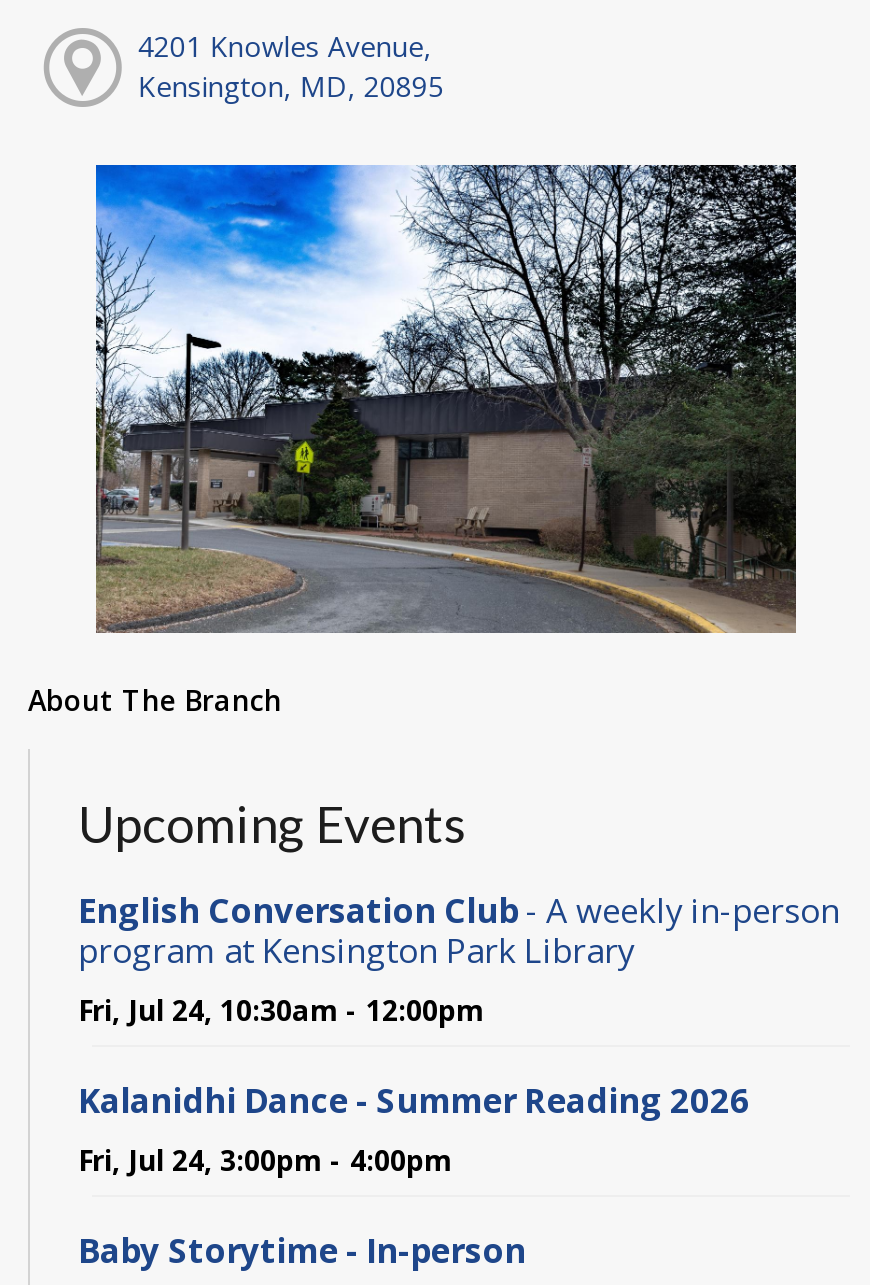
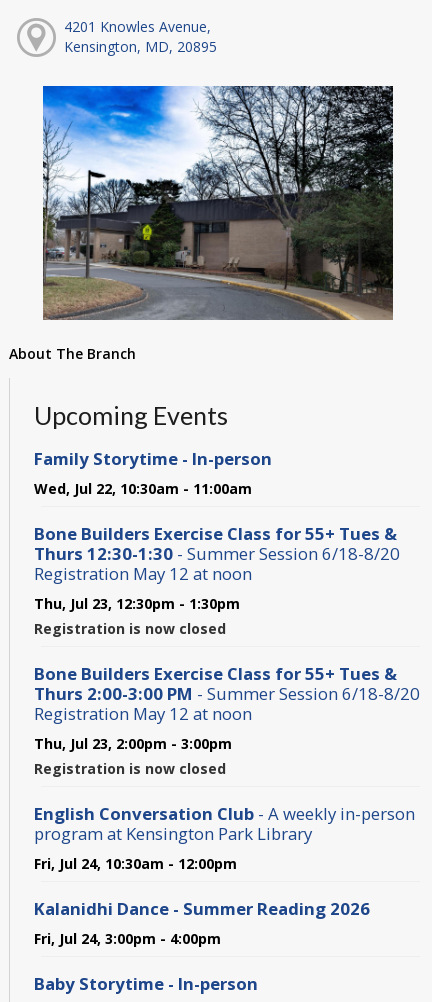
+ Family Storytime - In-person
+ Wed, Jul 22, 10:30am - 11:00am
+ Bone Builders Exercise Class for 55+ Tues &
+ Thurs 12:30-1:30 - Summer Session 6/18-8/20
+ Registration May 12 at noon
+ Thu, Jul 23, 12:30pm - 1:30pm
+ Registration is now closed
+ Bone Builders Exercise Class for 55+ Tues &
+ Thurs 2:00-3:00 PM - Summer Session 6/18-8/20
+ Registration May 12 at noon
+ Thu, Jul 23, 2:00pm - 3:00pm
+ Registration is now closed
